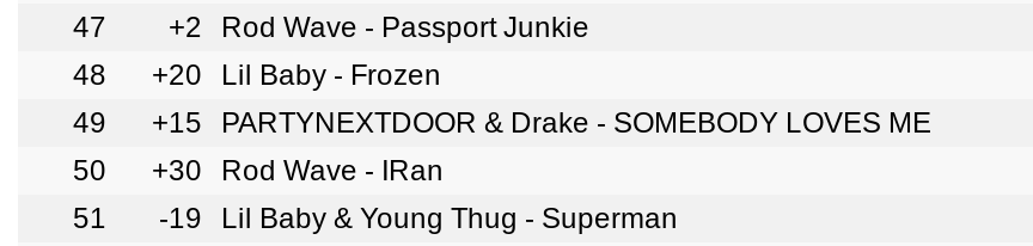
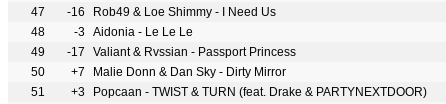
- +2 Rod Wave - Passport Junkie
+ -16 Rob49 & Loe Shimmy - I Need Us

- +20 Lil Baby - Frozen
+ -3 Aidonia - Le Le Le

- +15 PARTYNEXTDOOR & Drake - SOMEBODY LOVES ME
+ -17 Valiant & Rvssian - Passport Princess

- +30 Rod Wave - IRan
+ +7 Malie Donn & Dan Sky - Dirty Mirror

- -19 Lil Baby & Young Thug - Superman
+ +3 Popcaan - TWIST & TURN (feat. Drake & PARTYNEXTDOOR)
